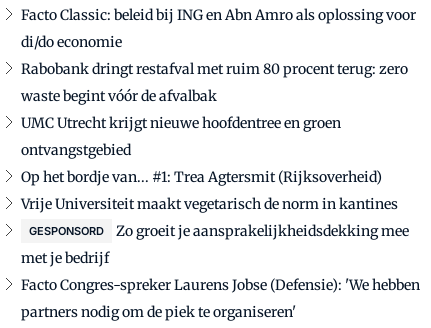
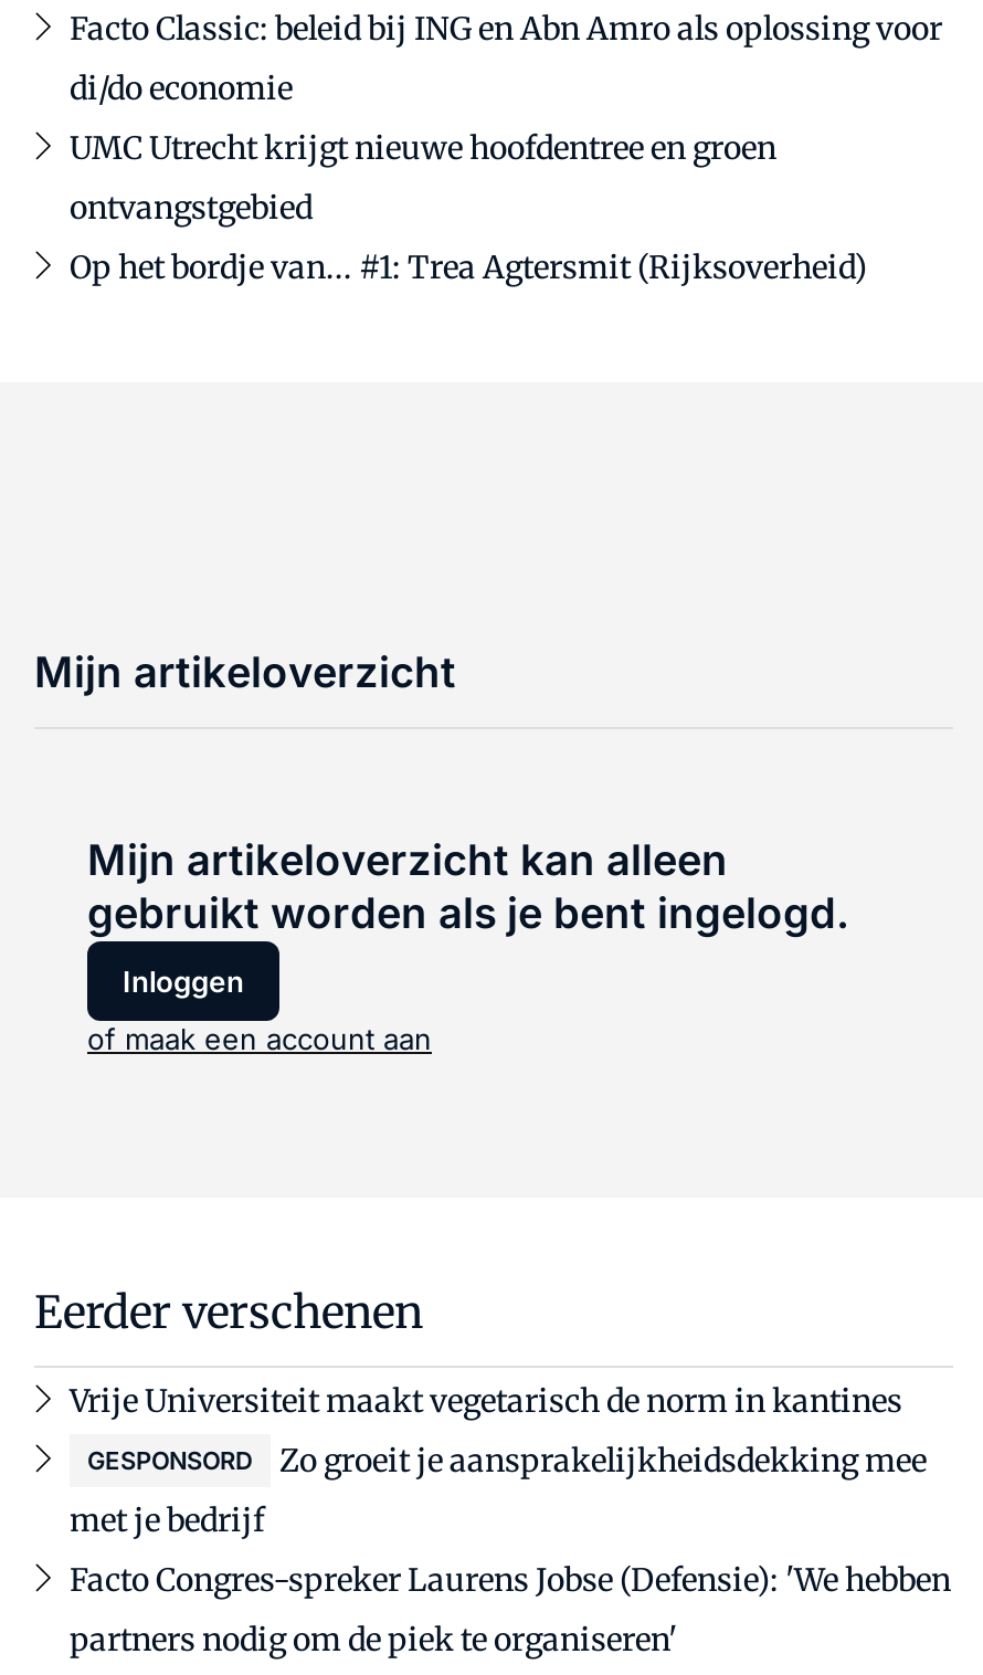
- Rabobank dringt restafval met ruim 80 procent terug: zero
- waste begint vóór de afvalbak

moved up: UMC Utrecht krijgt nieuwe hoofdentree en groen | ontvangstgebied | Op het bordje van... #1: Trea Agtersmit (Rijksoverheid)

+ Mijn artikeloverzicht

+ Eerder verschenen

+ Mijn artikeloverzicht kan alleen
+ gebruikt worden als je bent ingelogd.
+ Inloggen
+ of maak een account aan
